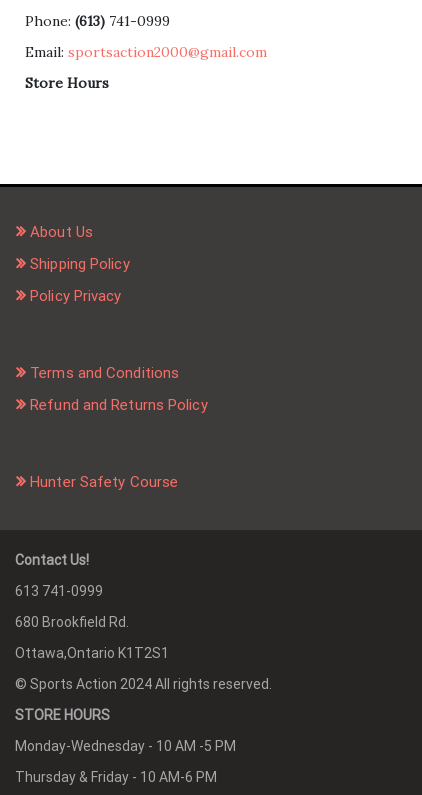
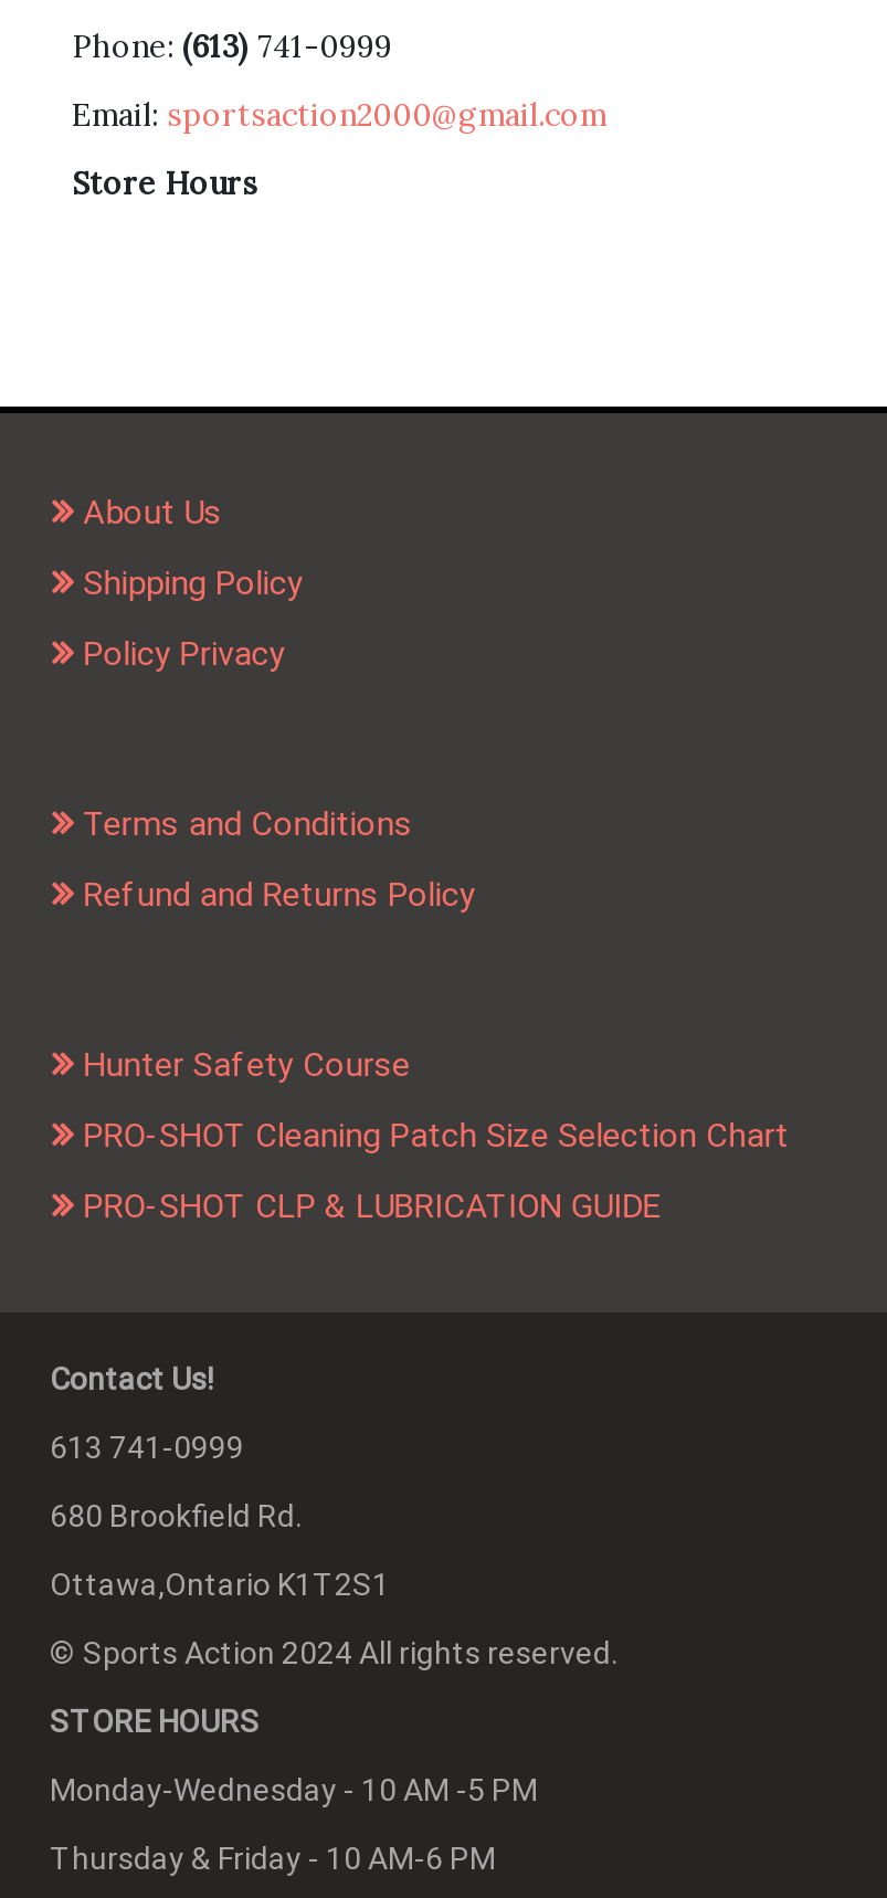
+ PRO-SHOT Cleaning Patch Size Selection Chart
+ PRO-SHOT CLP & LUBRICATION GUIDE
